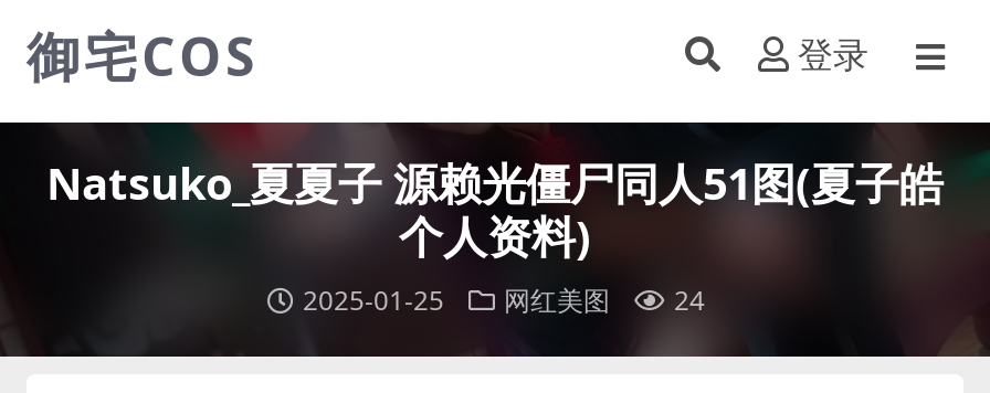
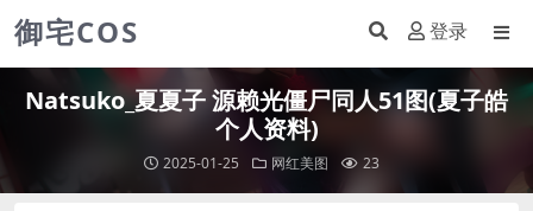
- 2025-01-25 网红美图 24
+ 2025-01-25 网红美图 23
